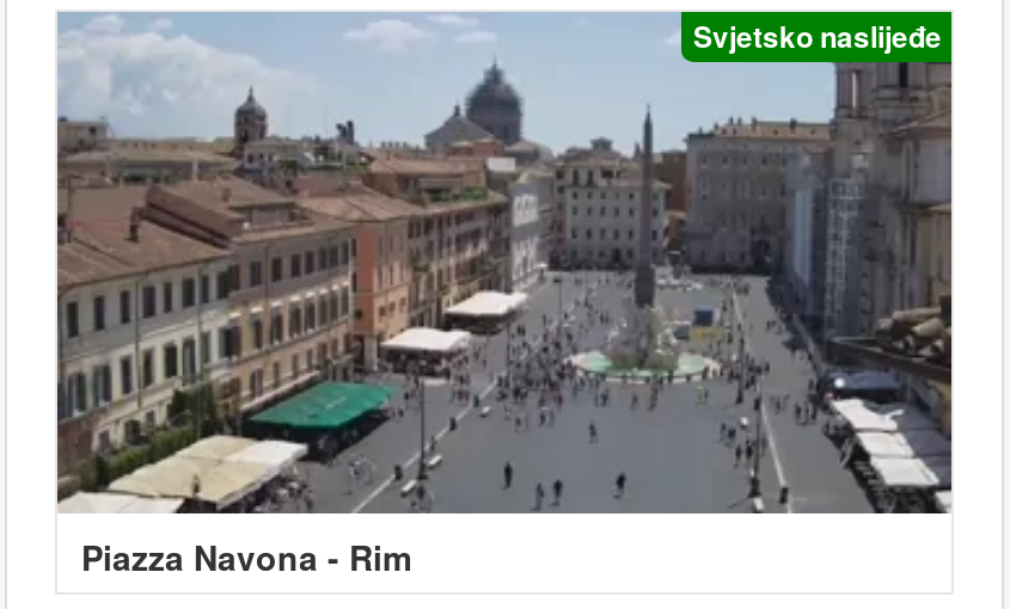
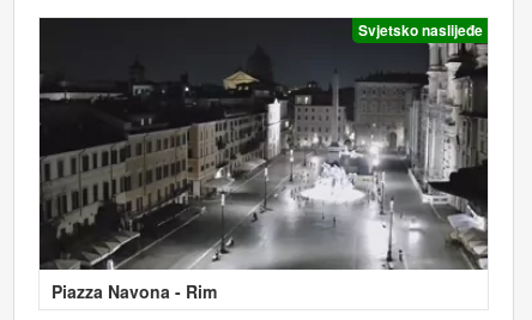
- [image]
+ [image]
